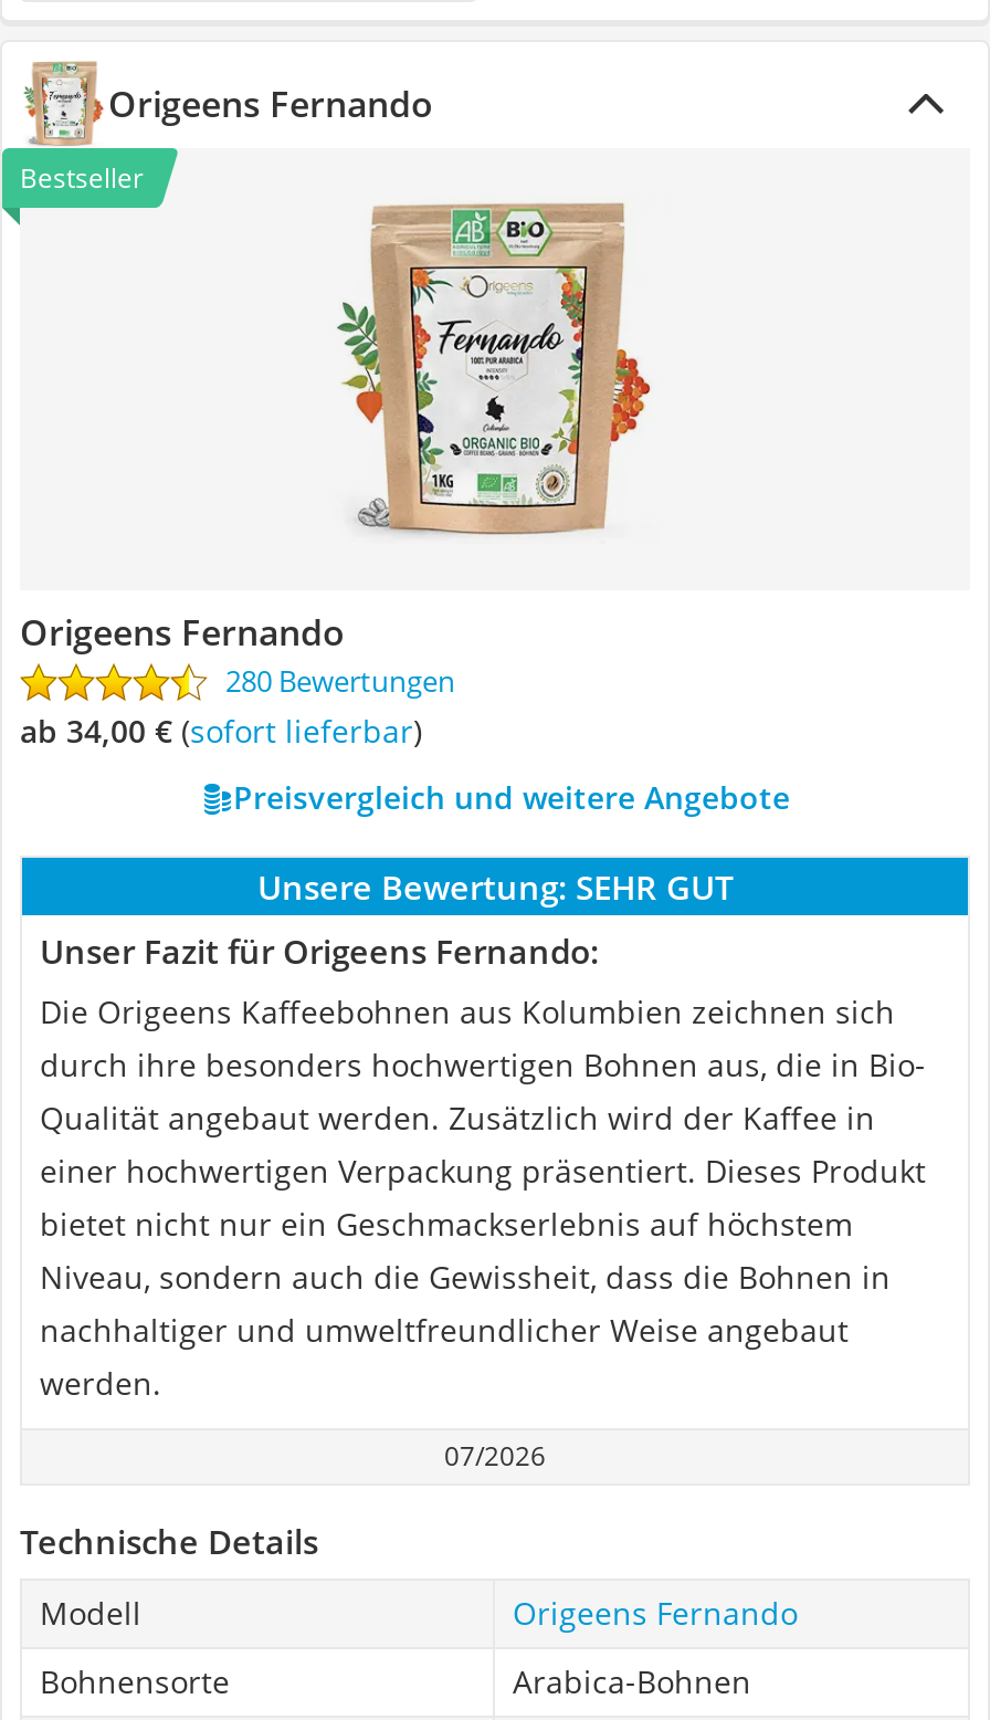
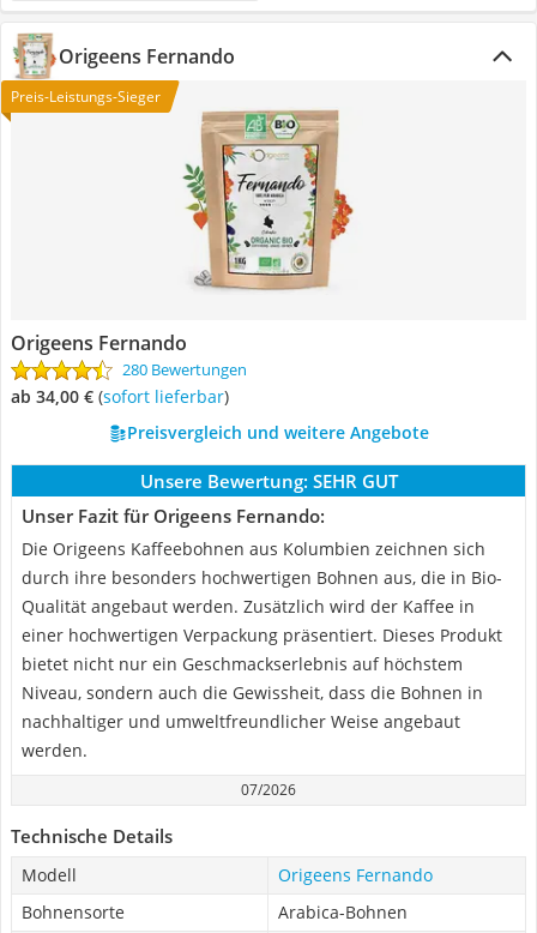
- Bestseller
+ Preis-Leistungs-Sieger
